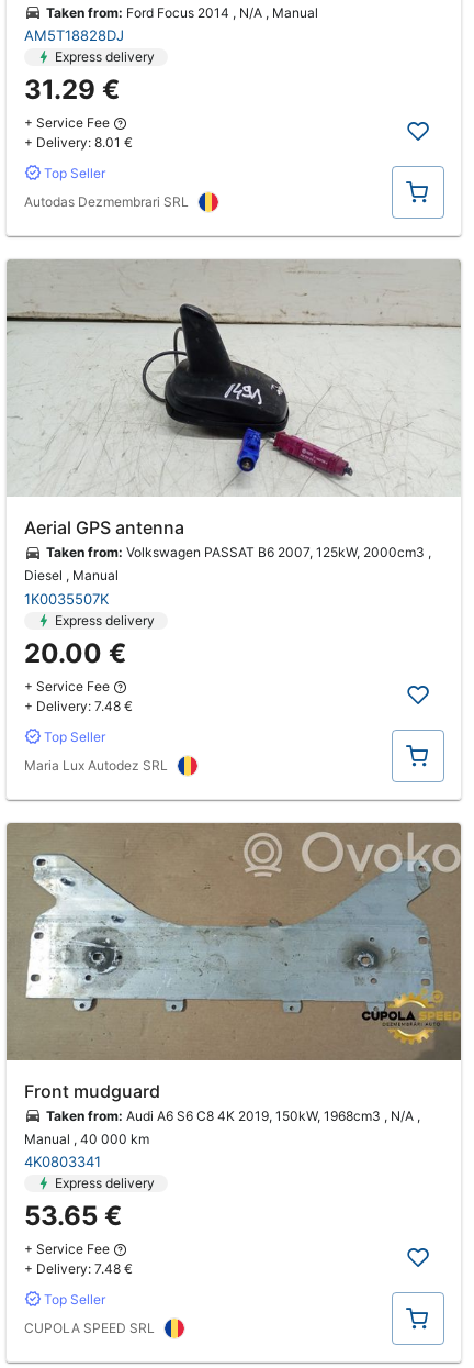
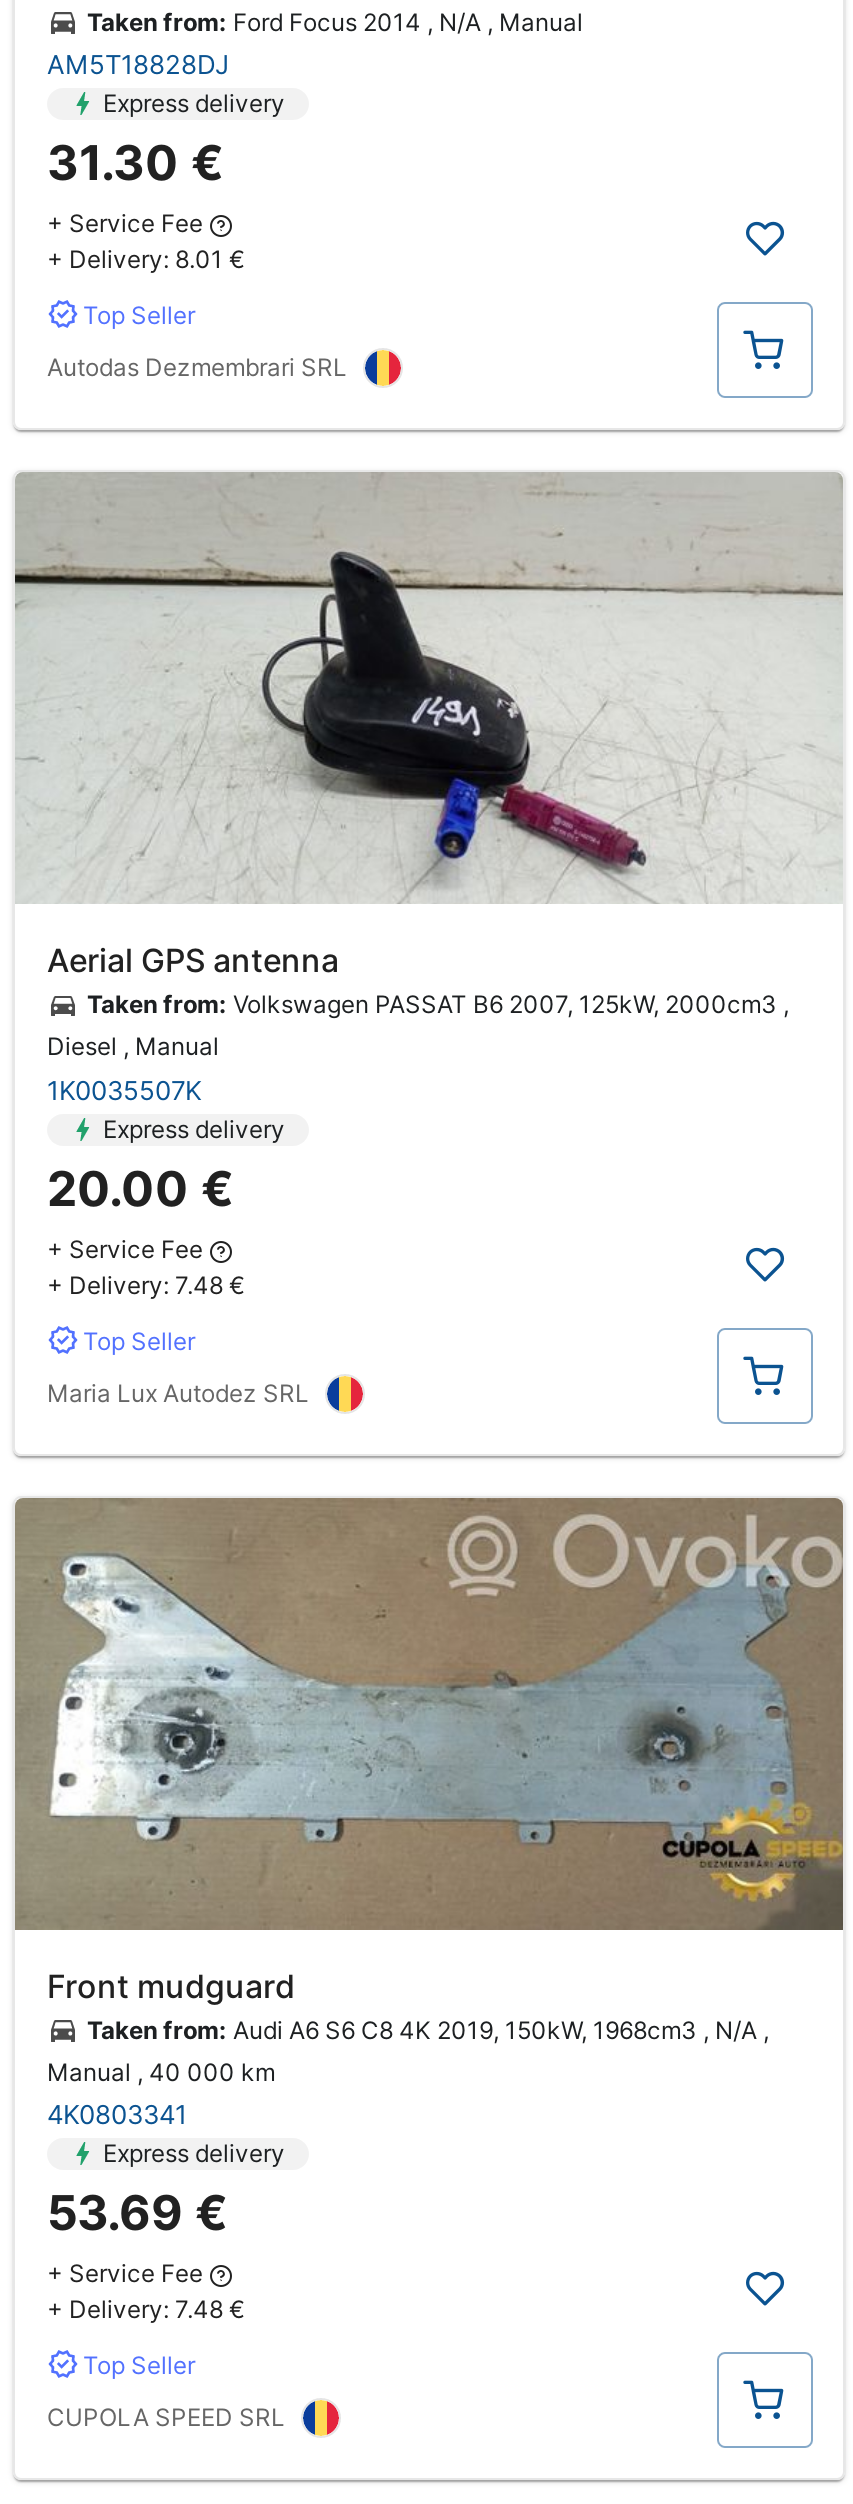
- 31.29 €
+ 31.30 €

- 53.65 €
+ 53.69 €
